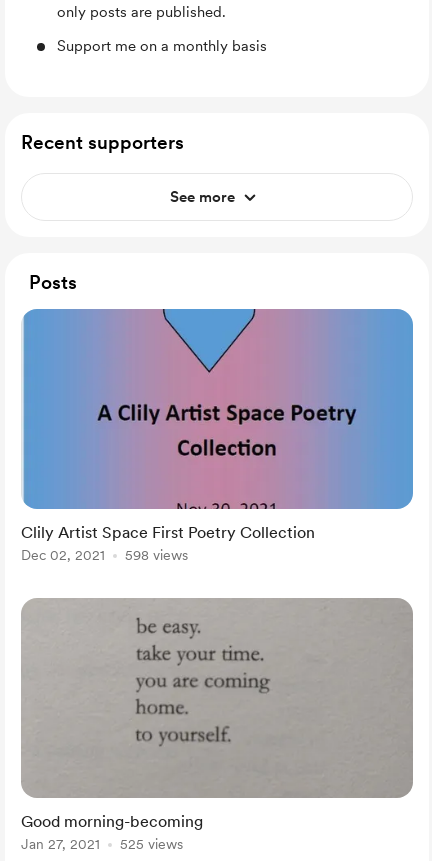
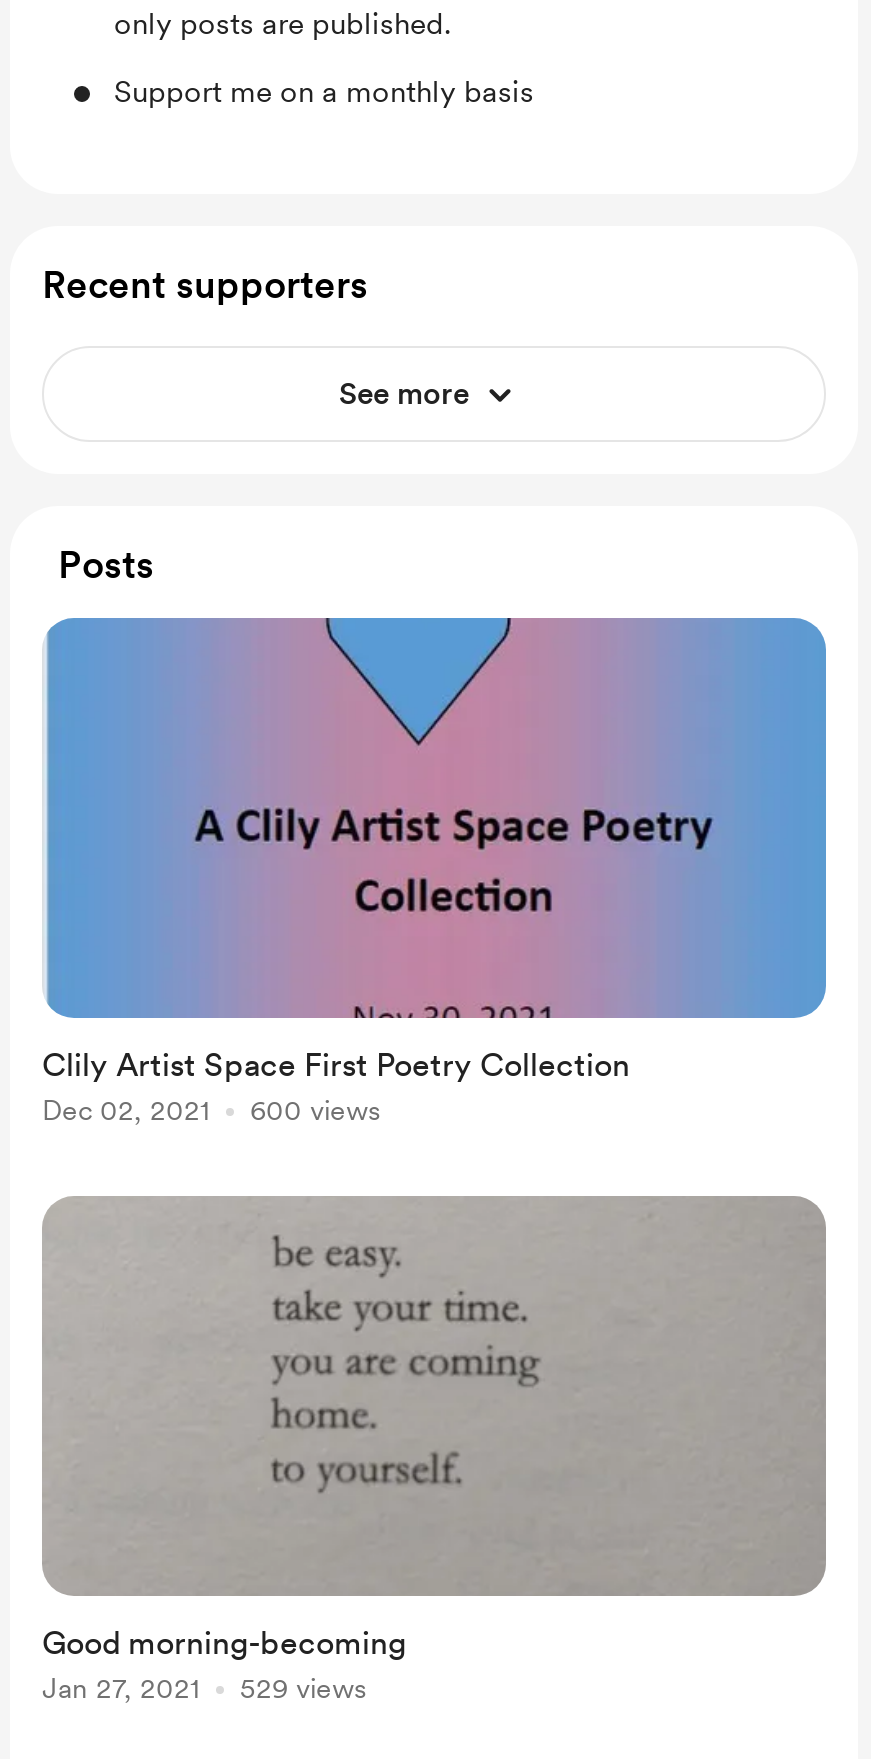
- Dec 02, 2021 598 views
+ Dec 02, 2021 600 views

- Jan 27, 2021 525 views
+ Jan 27, 2021 529 views
